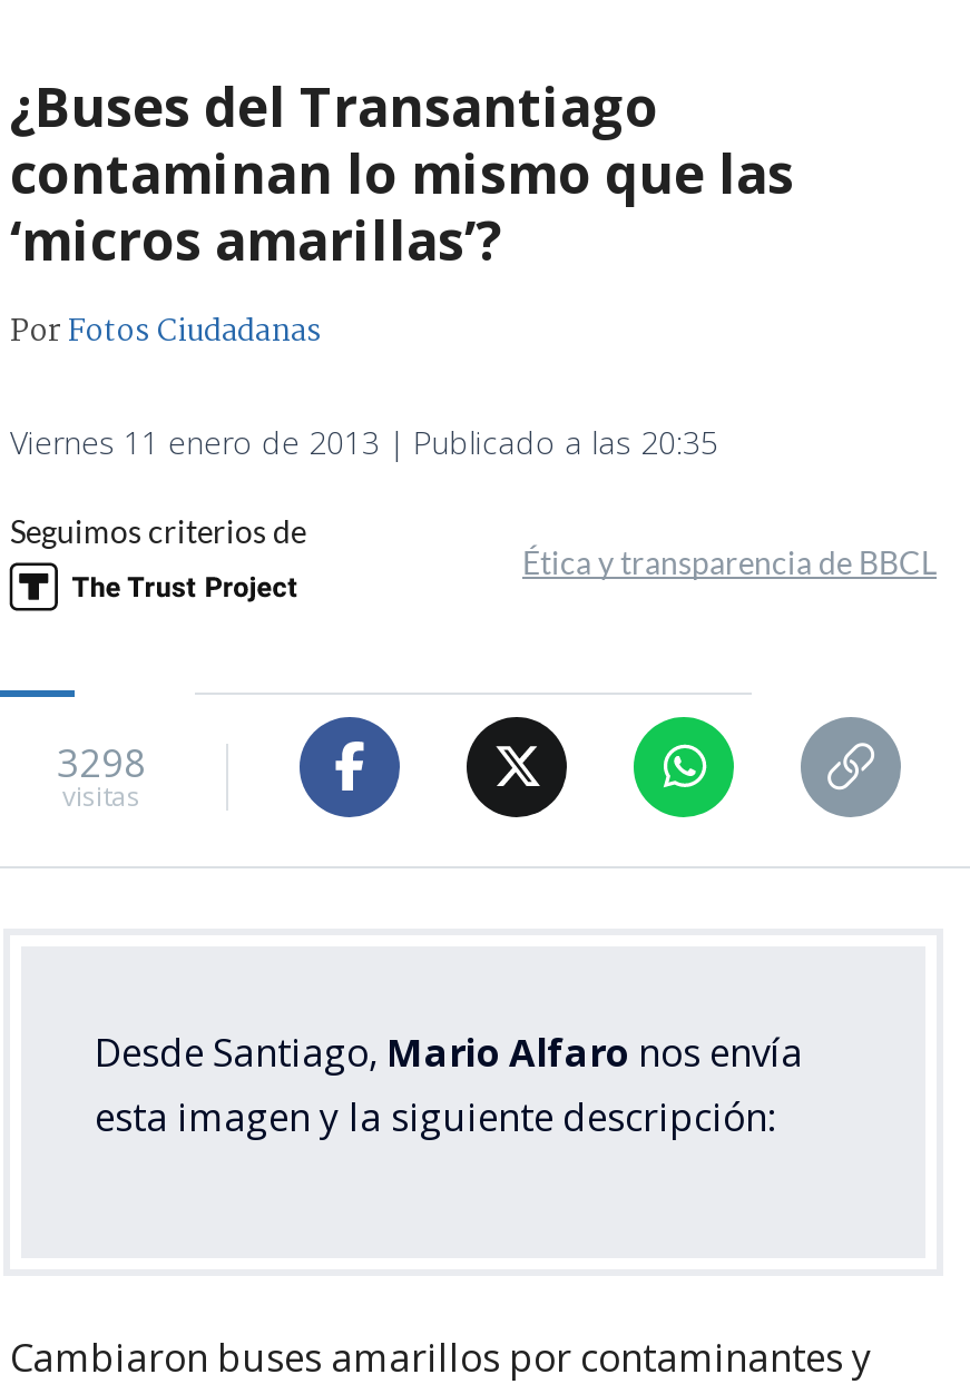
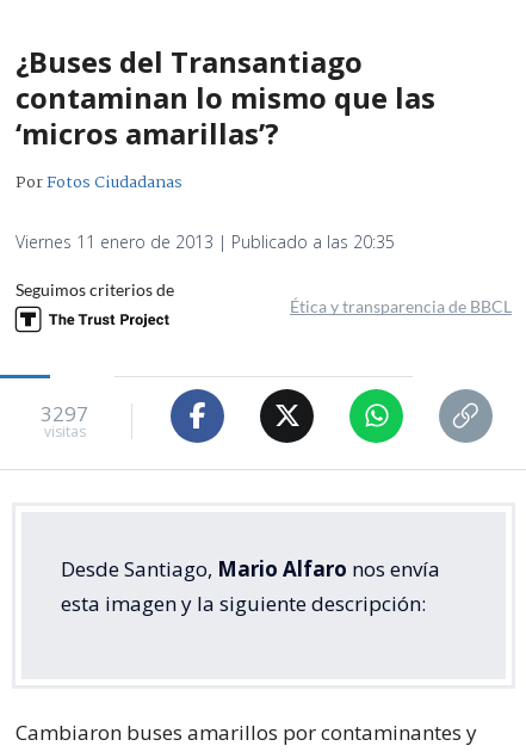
- 3298
+ 3297
